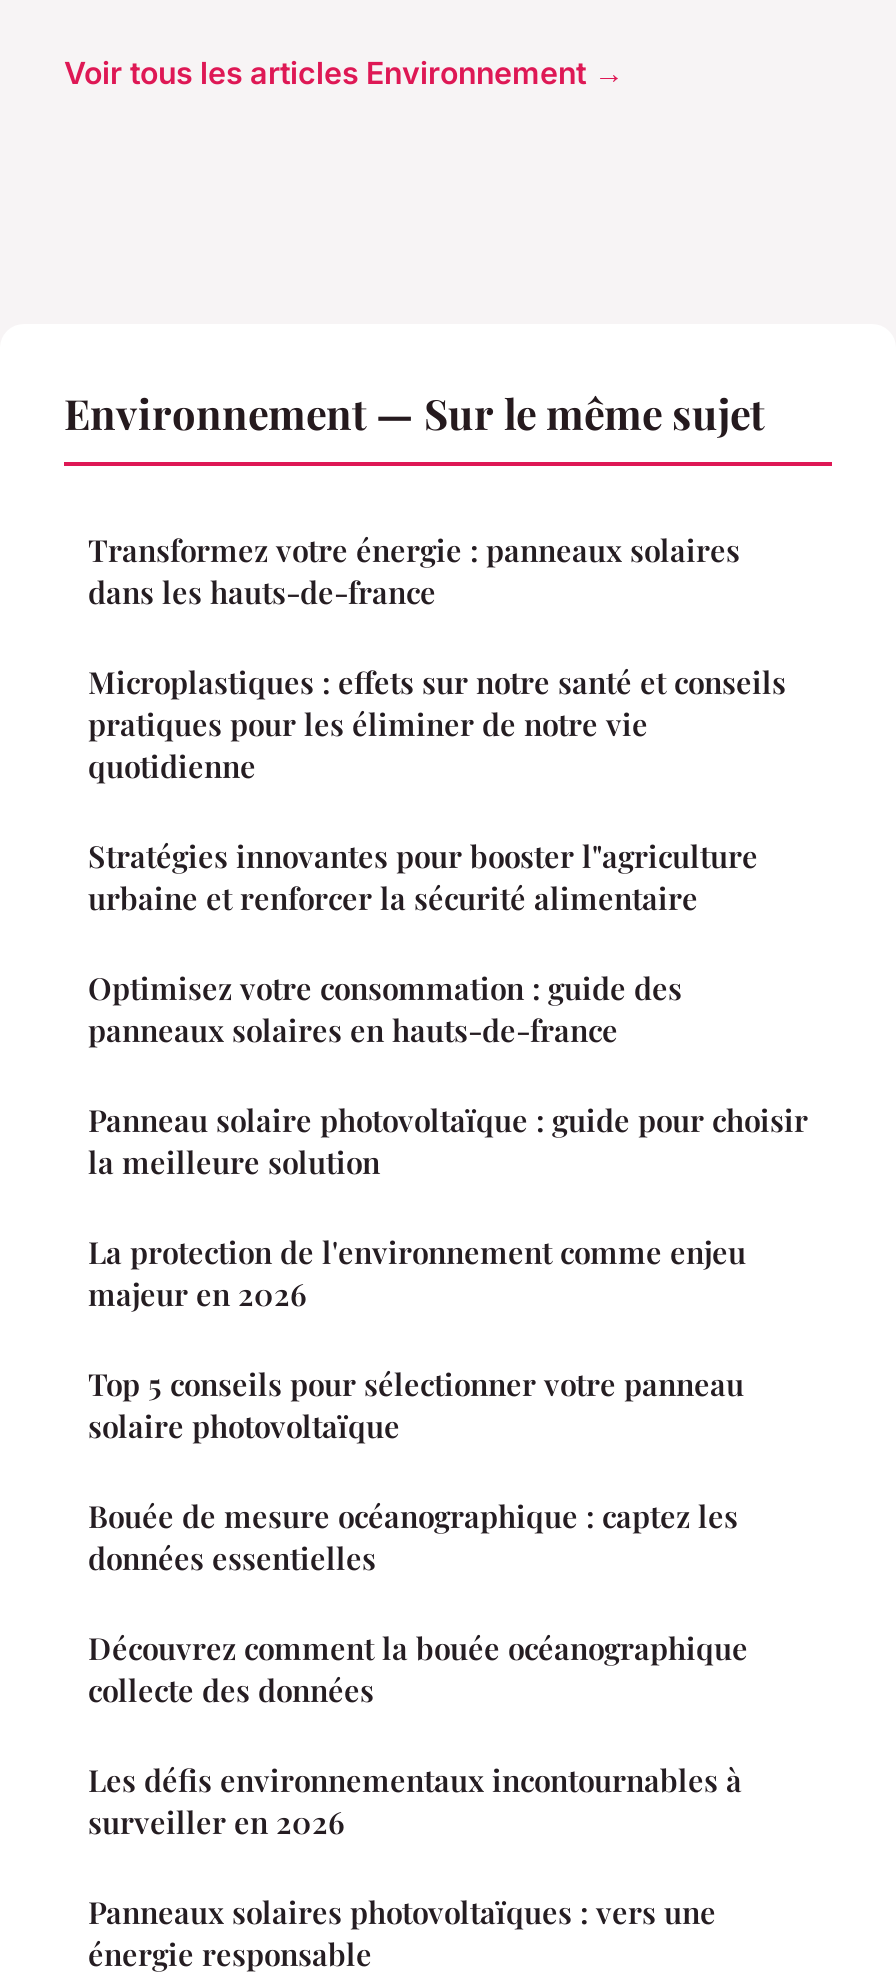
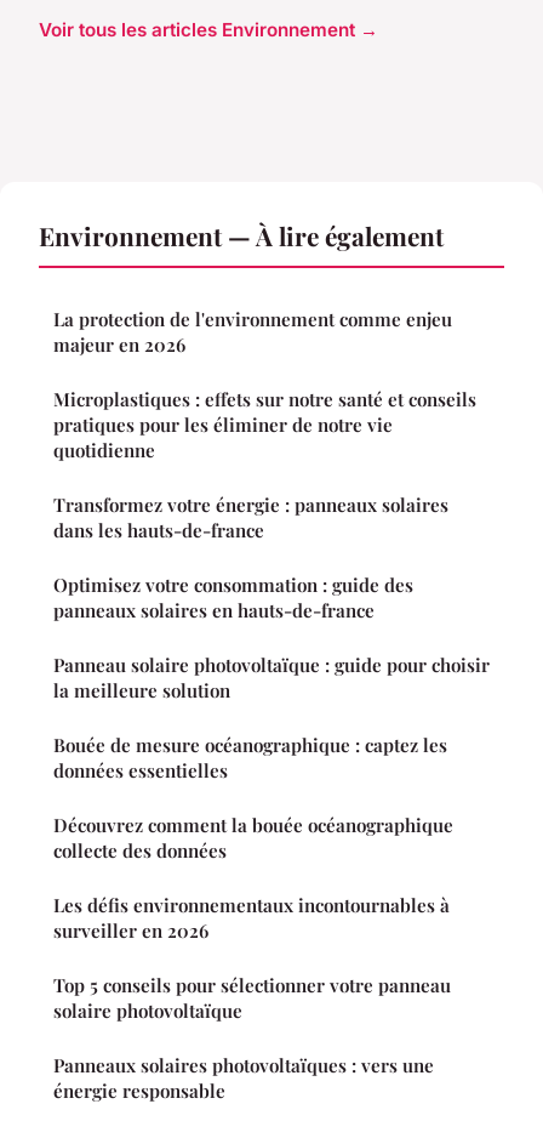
- Environnement — Sur le même sujet
+ Environnement — À lire également

moved down: Transformez votre énergie : panneaux solaires | dans les hauts-de-france

- Stratégies innovantes pour booster l"agriculture
- urbaine et renforcer la sécurité alimentaire

moved up: La protection de l'environnement comme enjeu | majeur en 2026

moved down: Top 5 conseils pour sélectionner votre panneau | solaire photovoltaïque

moved up: Bouée de mesure océanographique : captez les | données essentielles | Découvrez comment la bouée océanographique | collecte des données | Les défis environnementaux incontournables à | surveiller en 2026
